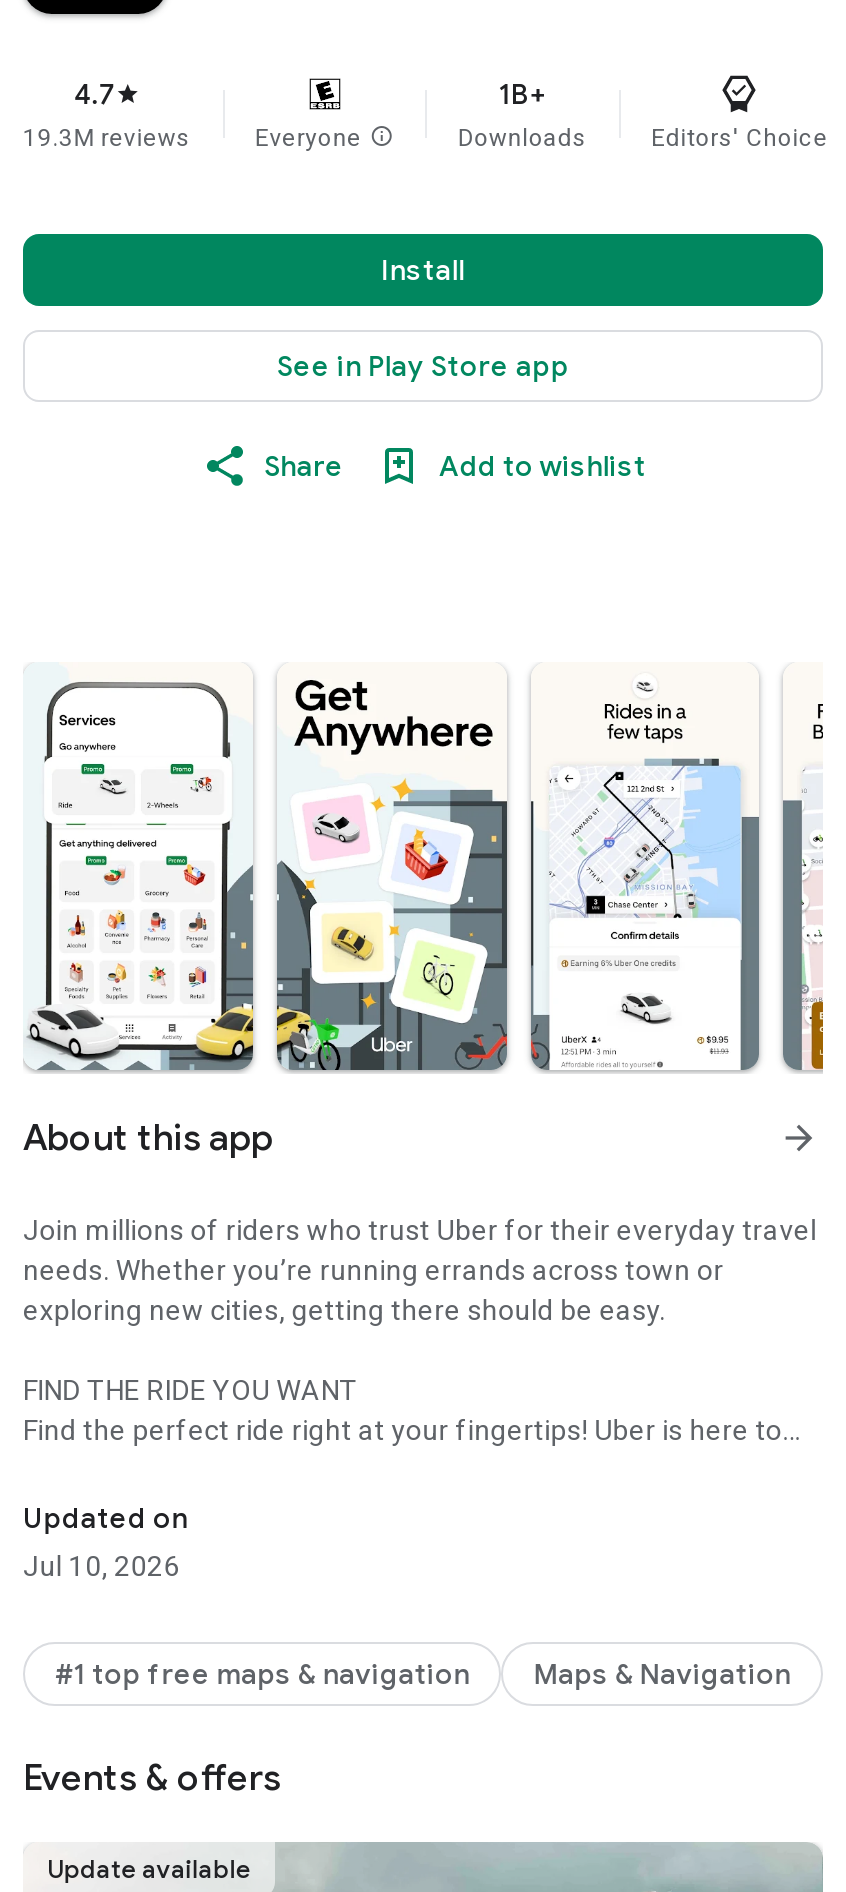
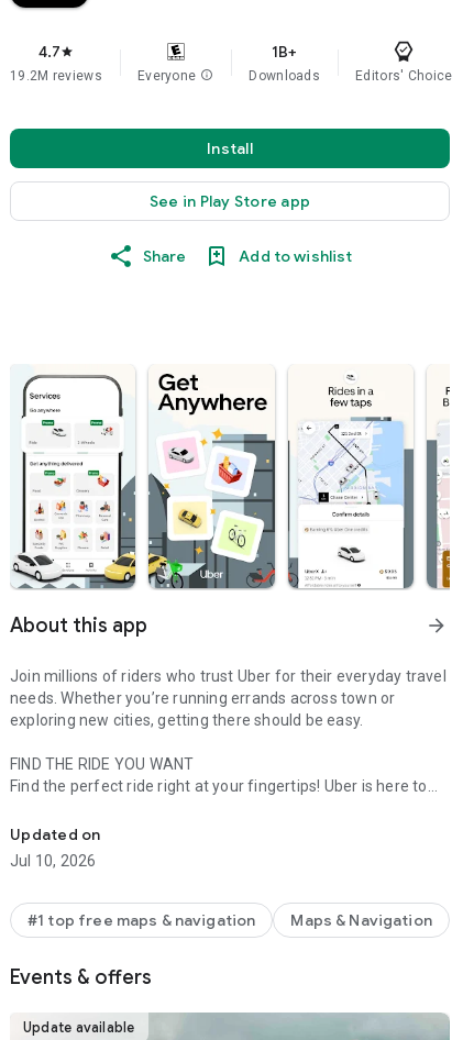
- 19.3M reviews
+ 19.2M reviews
